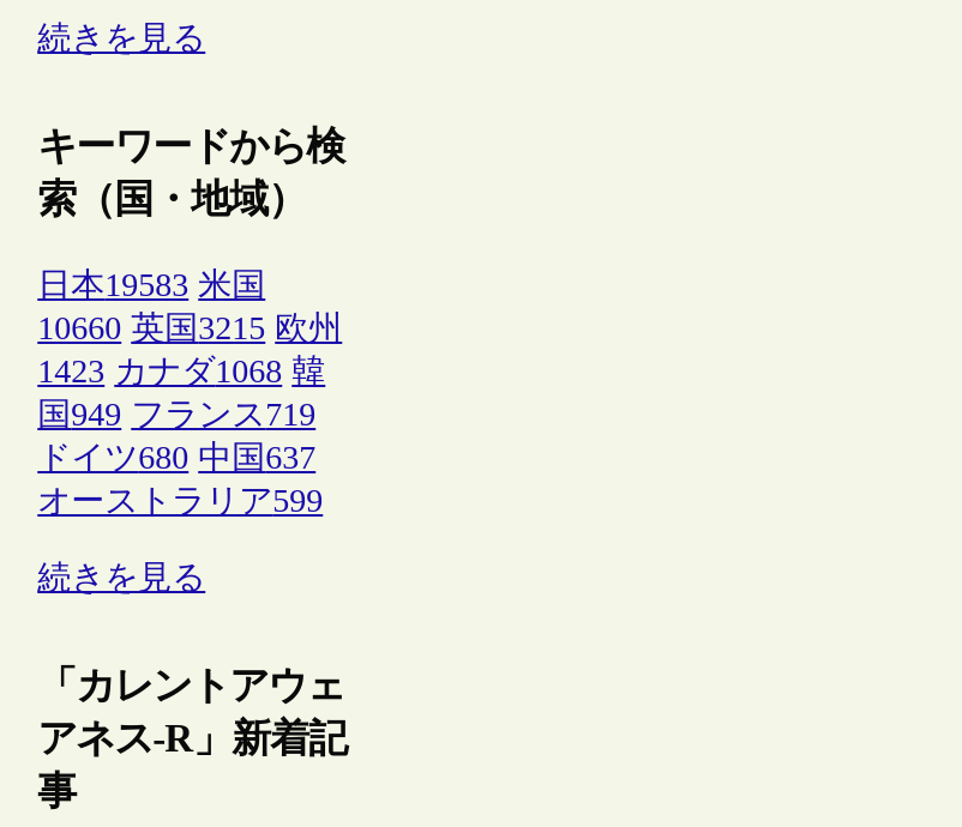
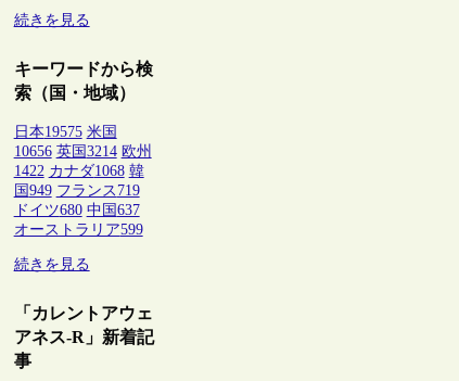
- 日本19583 米国
+ 日本19575 米国

- 10660 英国3215 欧州
+ 10656 英国3214 欧州

- 1423 カナダ1068 韓
+ 1422 カナダ1068 韓
